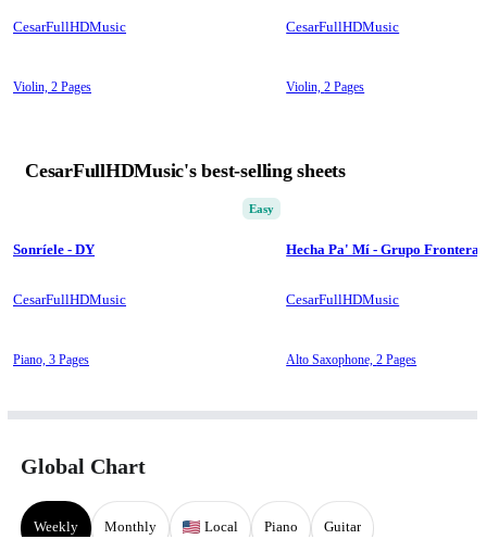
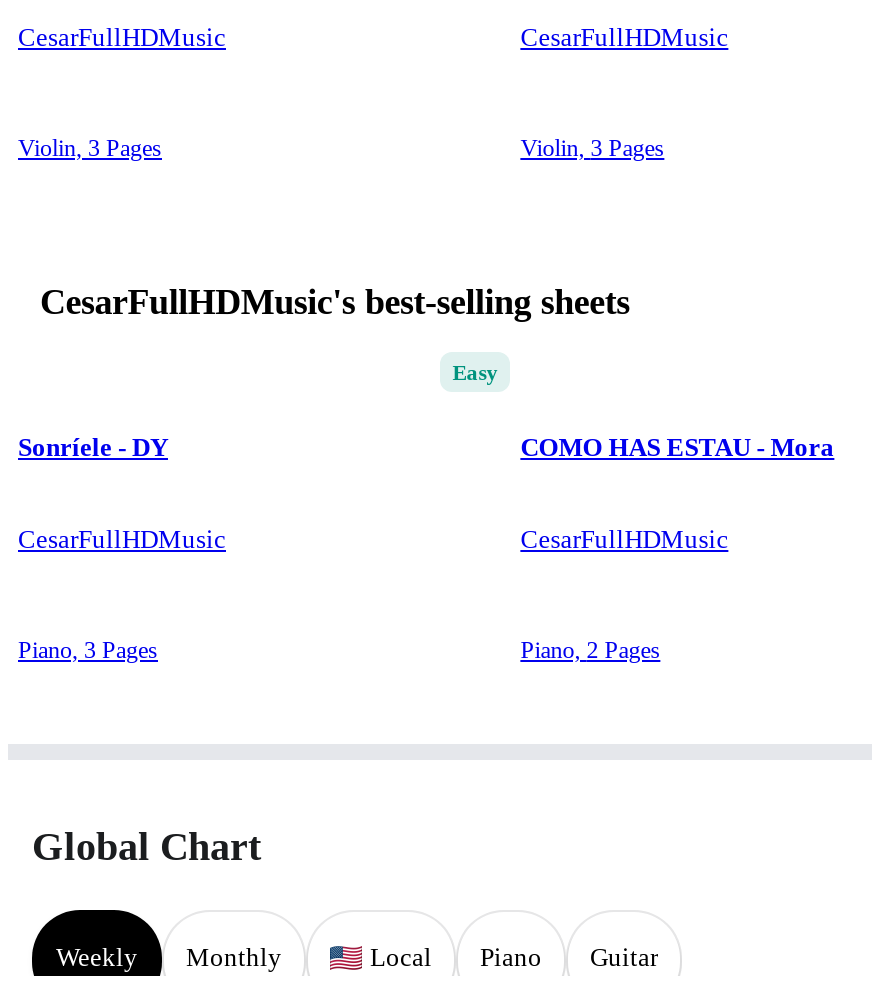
- Violin, 2 Pages
+ Violin, 3 Pages

- Violin, 2 Pages
+ Violin, 3 Pages

- Hecha Pa' Mí - Grupo Frontera
+ COMO HAS ESTAU - Mora

- Alto Saxophone, 2 Pages
+ Piano, 2 Pages
